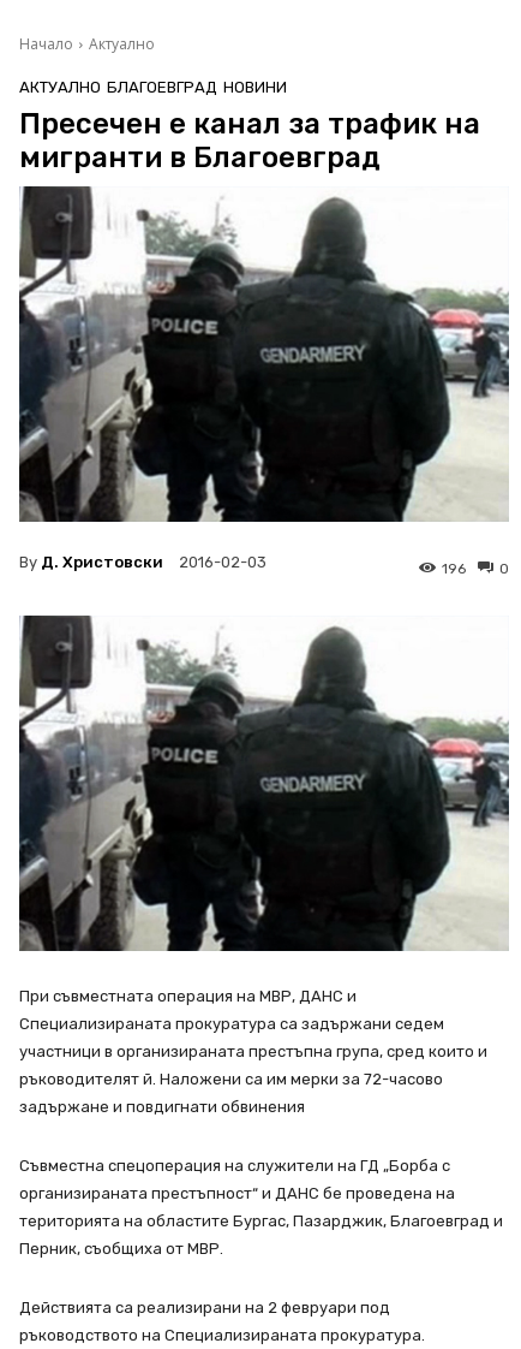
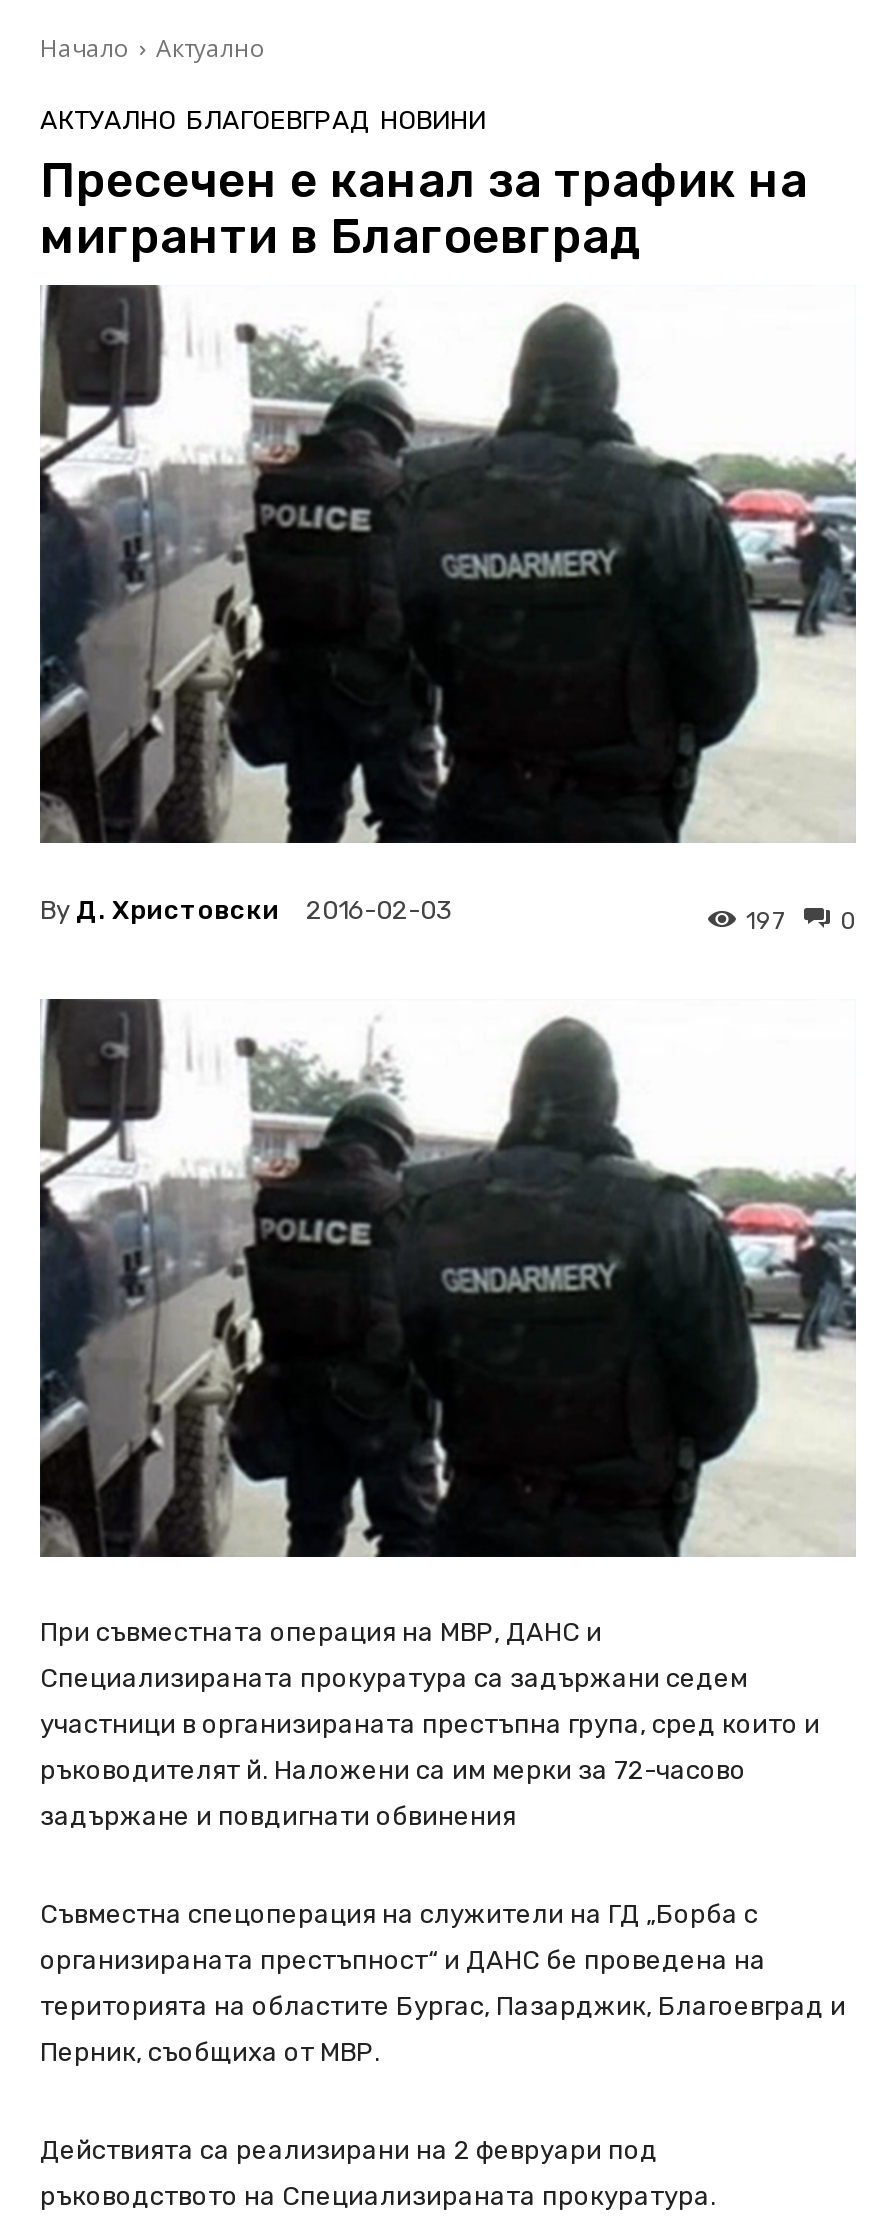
- 196 0
+ 197 0
